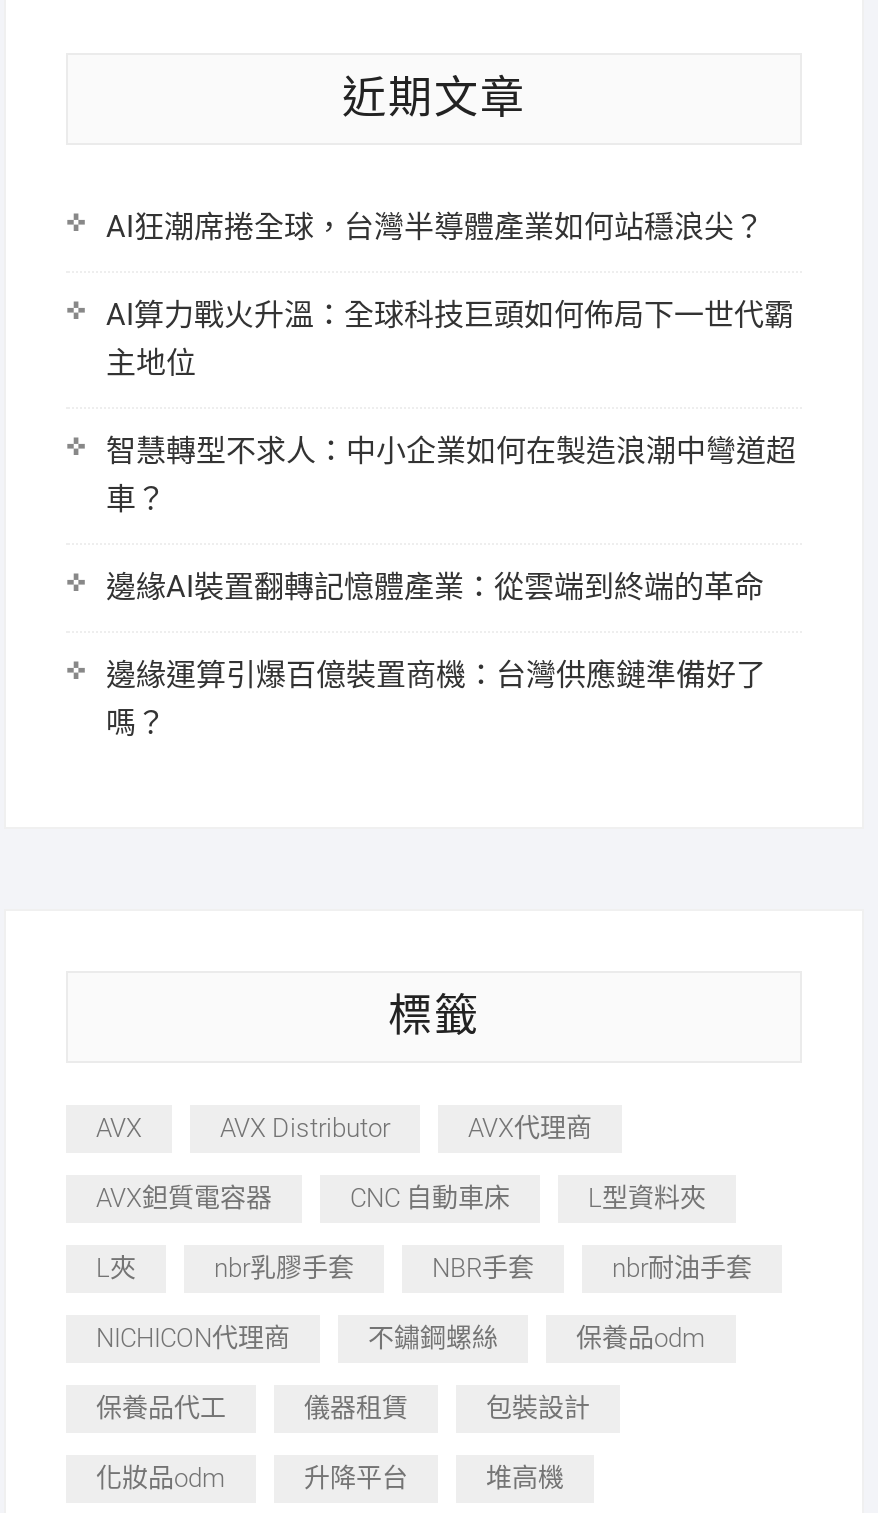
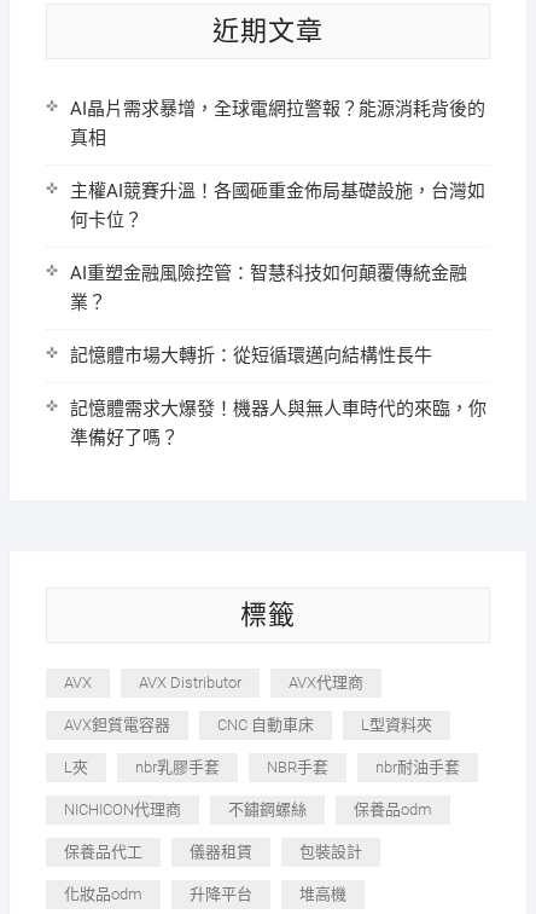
- AI狂潮席捲全球，台灣半導體產業如何站穩浪尖？
+ AI晶片需求暴增，全球電網拉警報？能源消耗背後的
+ 真相

- AI算力戰火升溫：全球科技巨頭如何佈局下一世代霸
- 主地位
+ 主權AI競賽升溫！各國砸重金佈局基礎設施，台灣如
+ 何卡位？

- 智慧轉型不求人：中小企業如何在製造浪潮中彎道超
- 車？
+ AI重塑金融風險控管：智慧科技如何顛覆傳統金融
+ 業？

- 邊緣AI裝置翻轉記憶體產業：從雲端到終端的革命
+ 記憶體市場大轉折：從短循環邁向結構性長牛

- 邊緣運算引爆百億裝置商機：台灣供應鏈準備好了
- 嗎？
+ 記憶體需求大爆發！機器人與無人車時代的來臨，你
+ 準備好了嗎？
